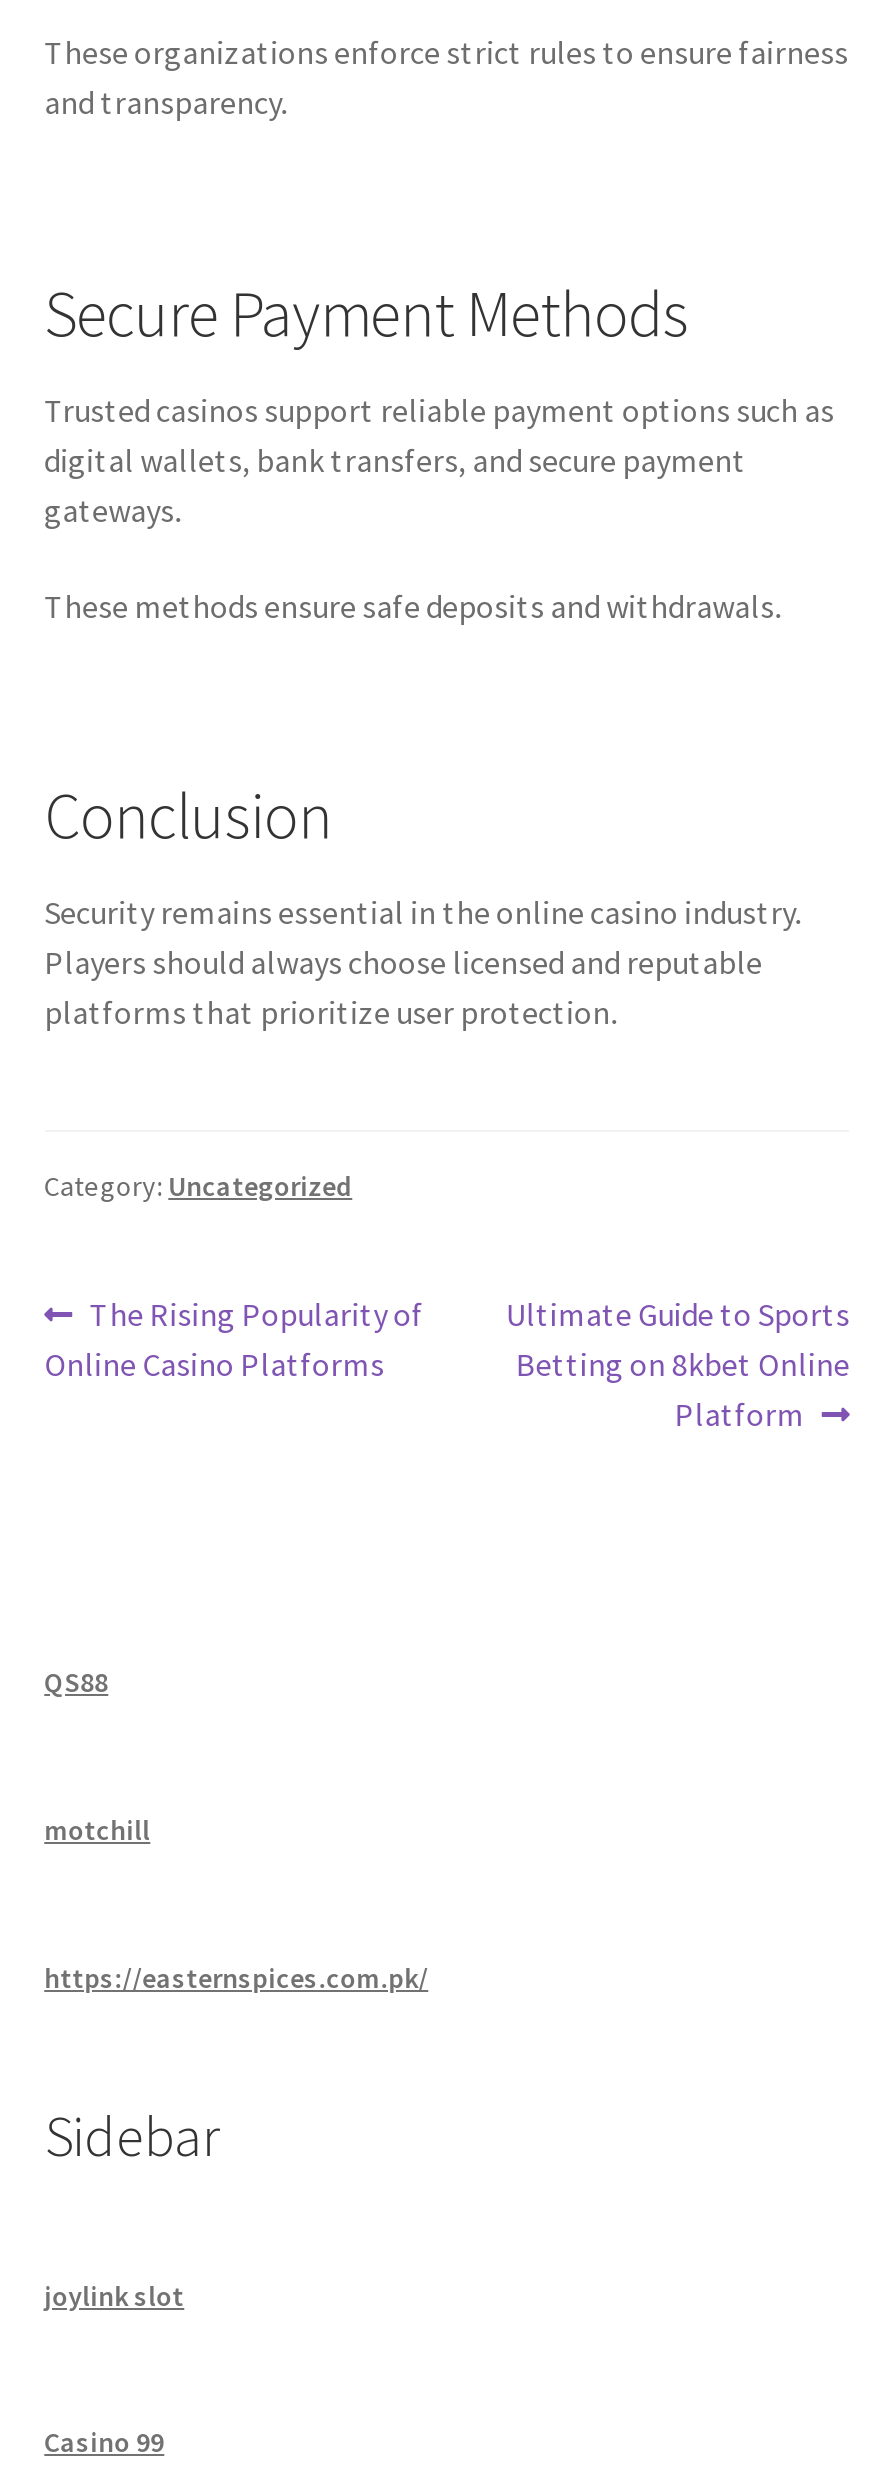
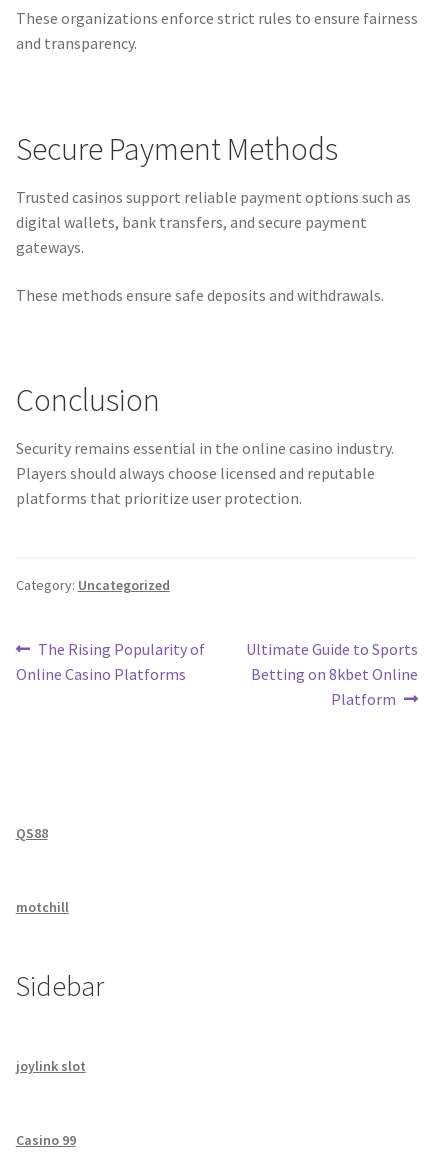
- https://easternspices.com.pk/
